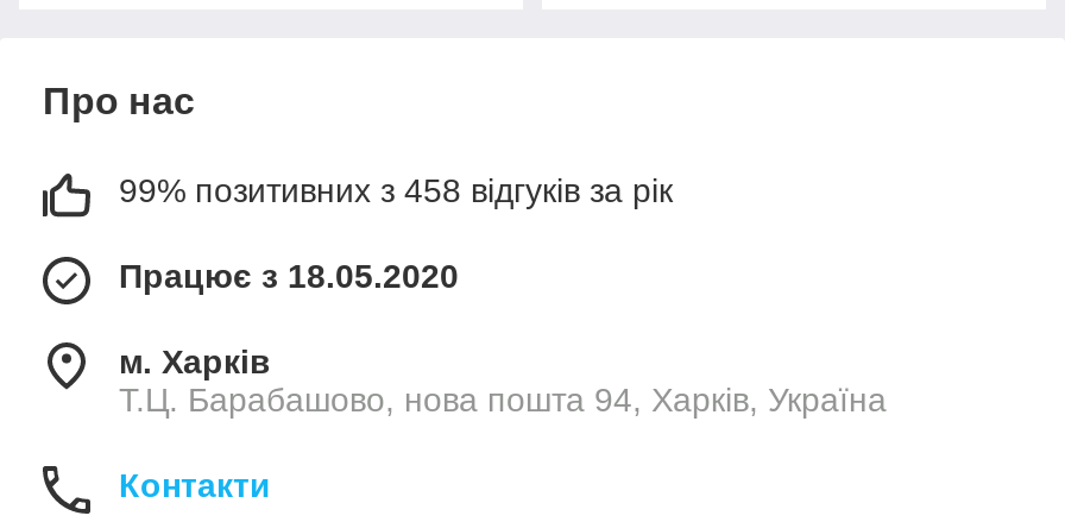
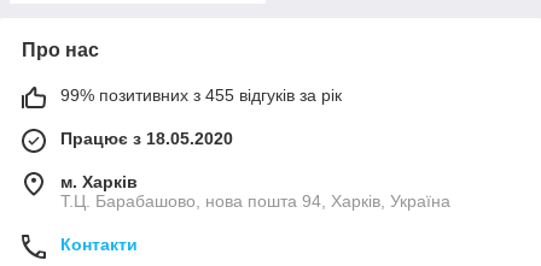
- 99% позитивних з 458 відгуків за рік
+ 99% позитивних з 455 відгуків за рік
